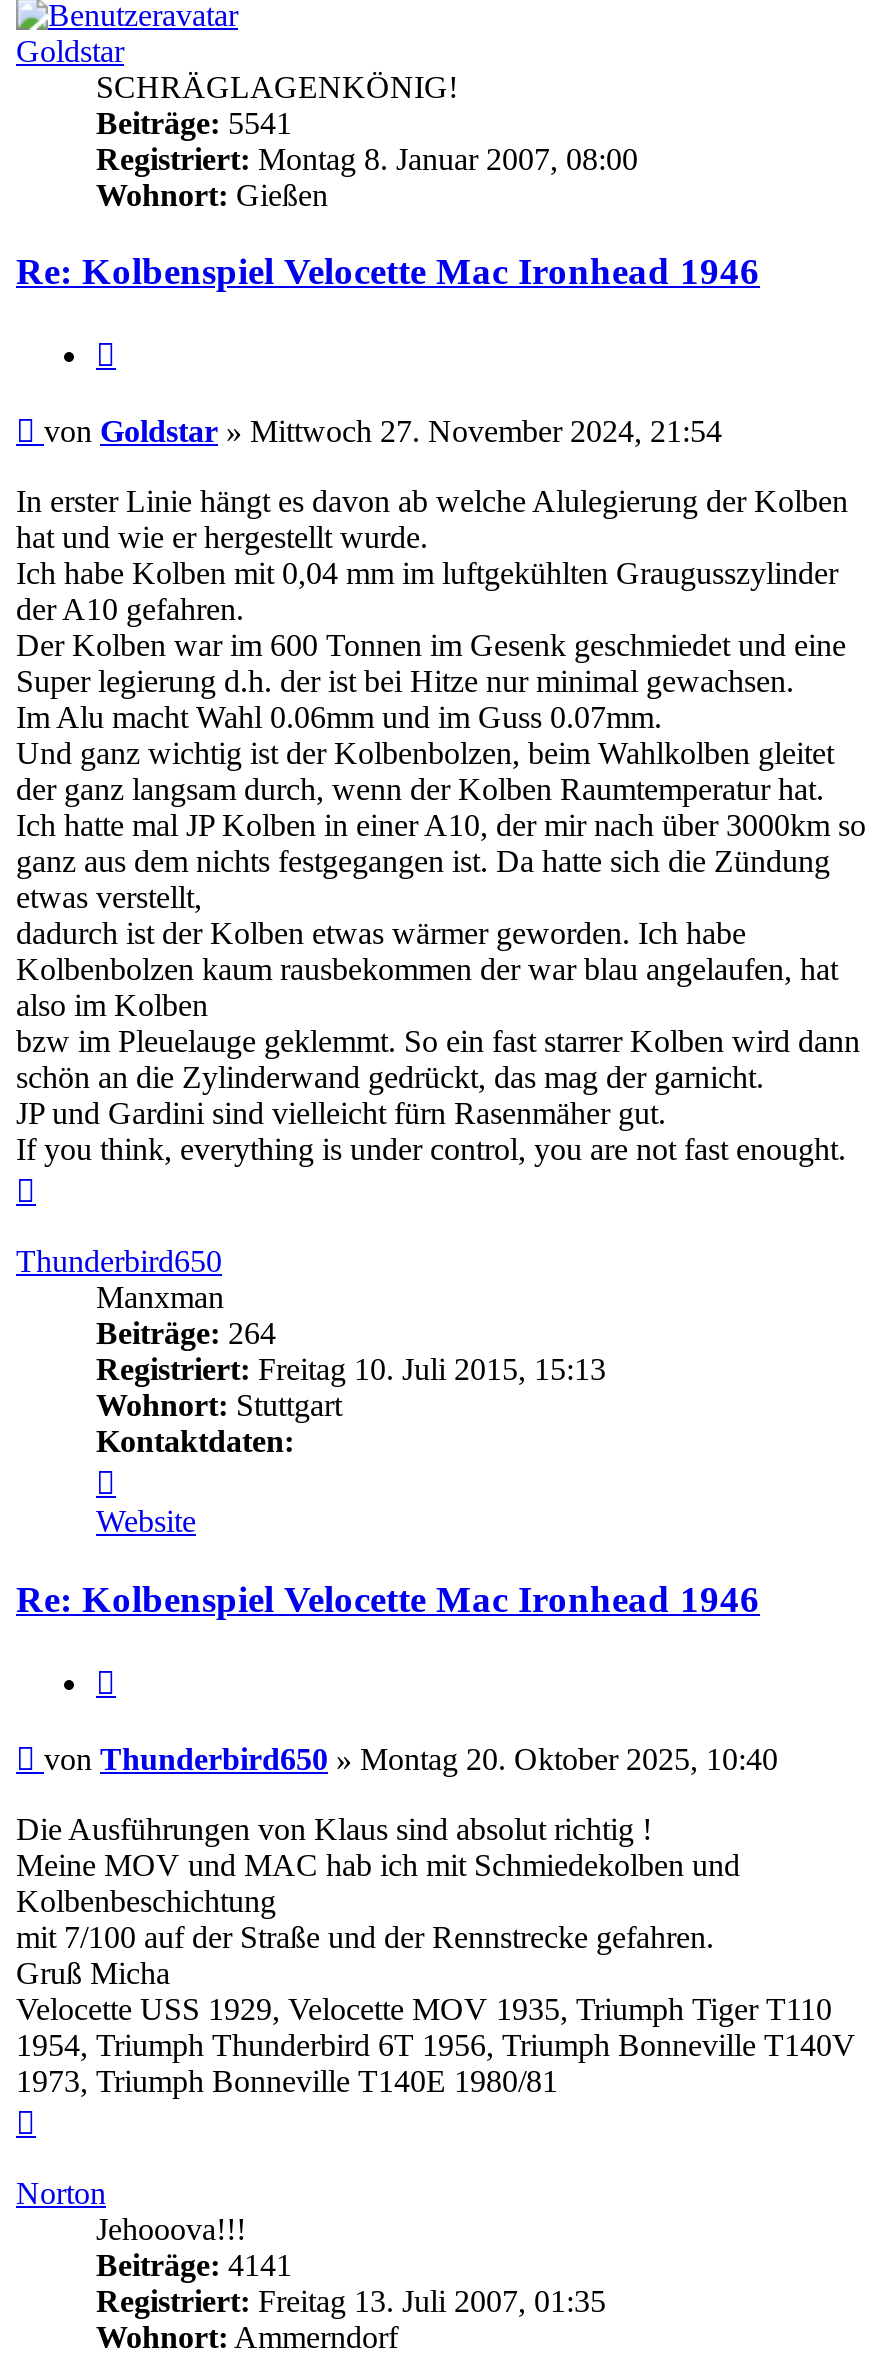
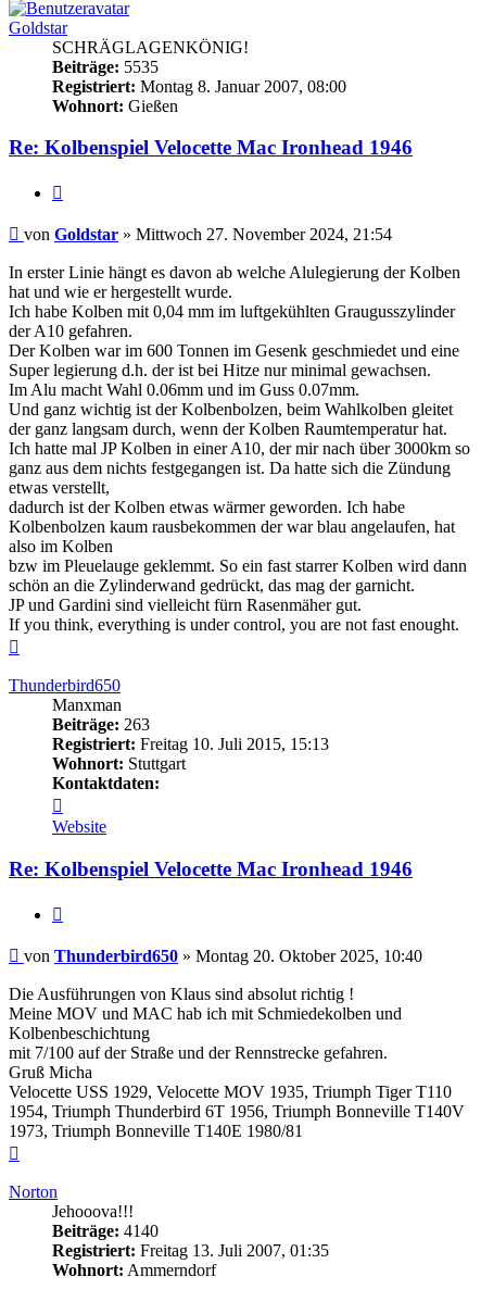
- Beiträge: 5541
+ Beiträge: 5535

- Beiträge: 264
+ Beiträge: 263

- Beiträge: 4141
+ Beiträge: 4140
